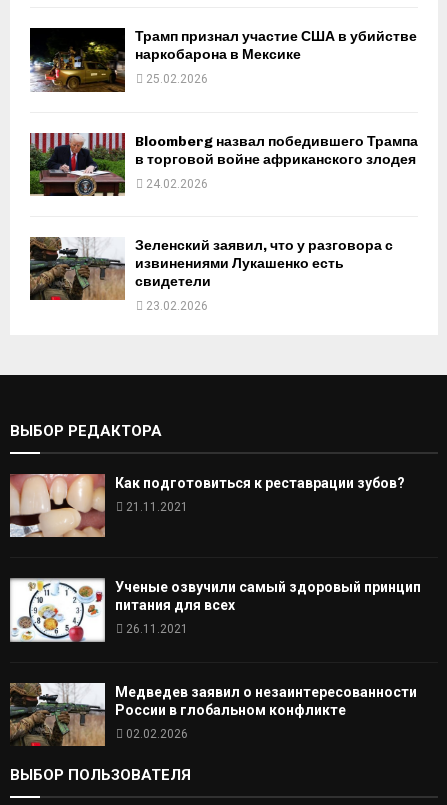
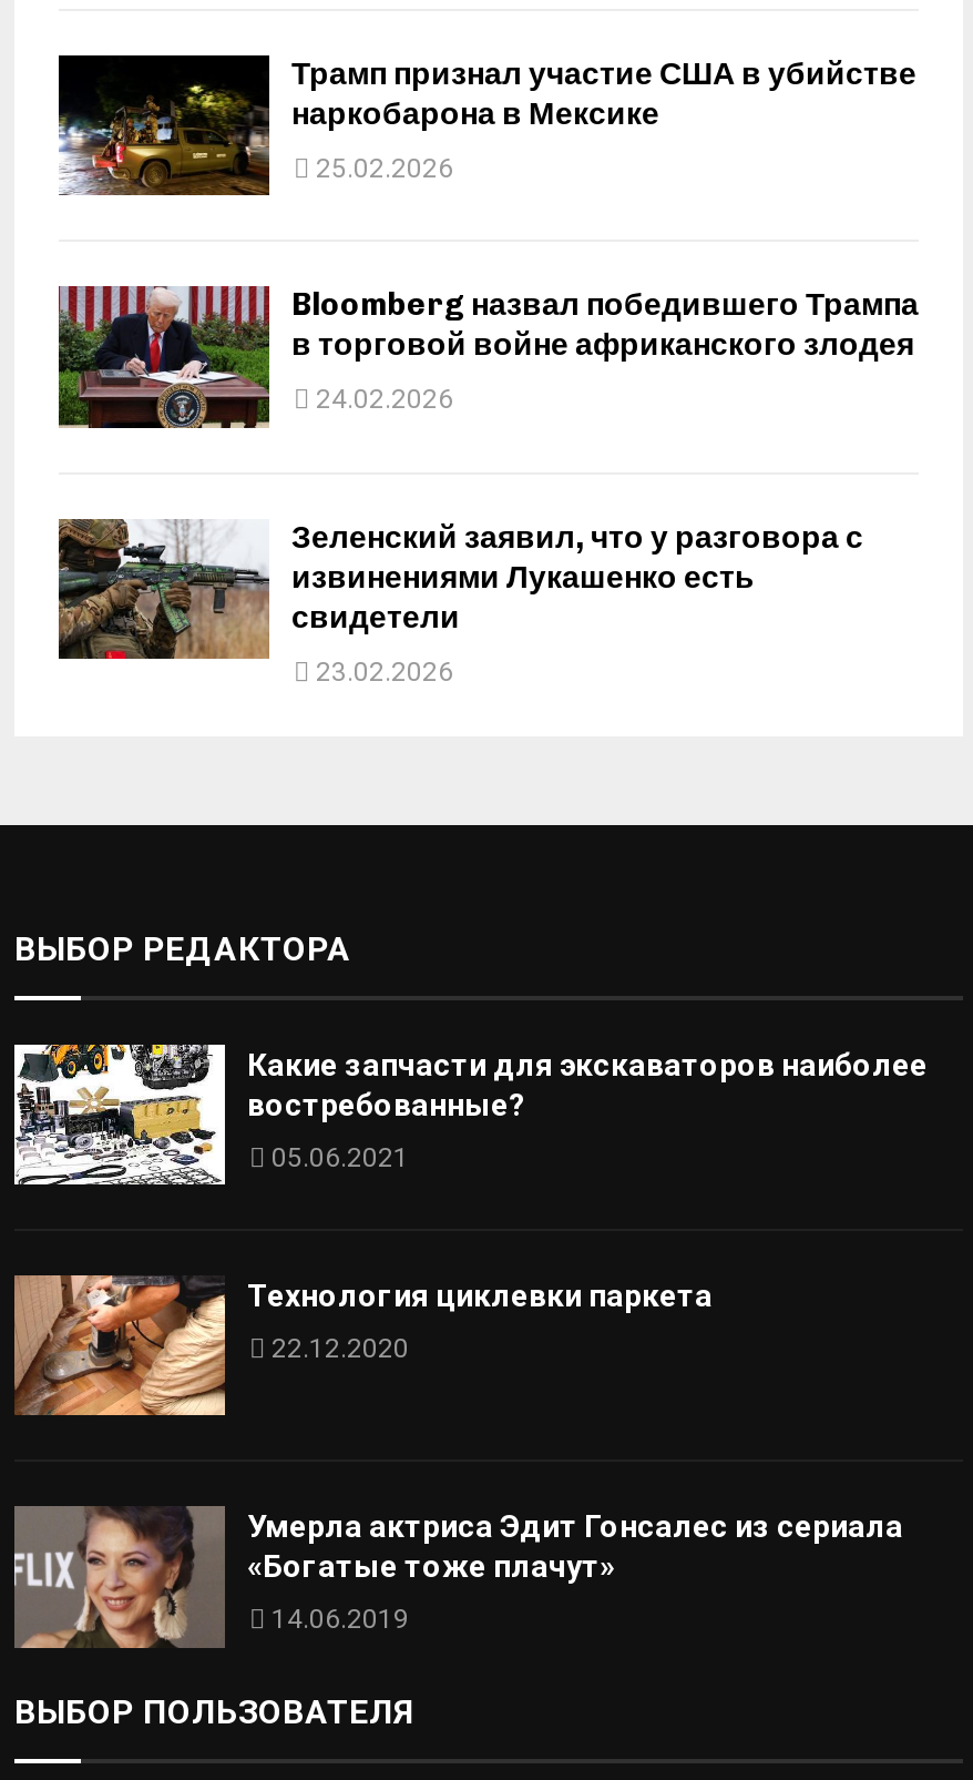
- [image]
- Как подготовиться к реставрации зубов?
+ [image]
+ Какие запчасти для экскаваторов наиболее
+ востребованные?

- 21.11.2021
+ 05.06.2021

- [image]
- Ученые озвучили самый здоровый принцип
- питания для всех
+ [image]
+ Технология циклевки паркета

- 26.11.2021
+ 22.12.2020

- [image]
- Медведев заявил о незаинтересованности
- России в глобальном конфликте
+ [image]
+ Умерла актриса Эдит Гонсалес из сериала
+ «Богатые тоже плачут»

- 02.02.2026
+ 14.06.2019
